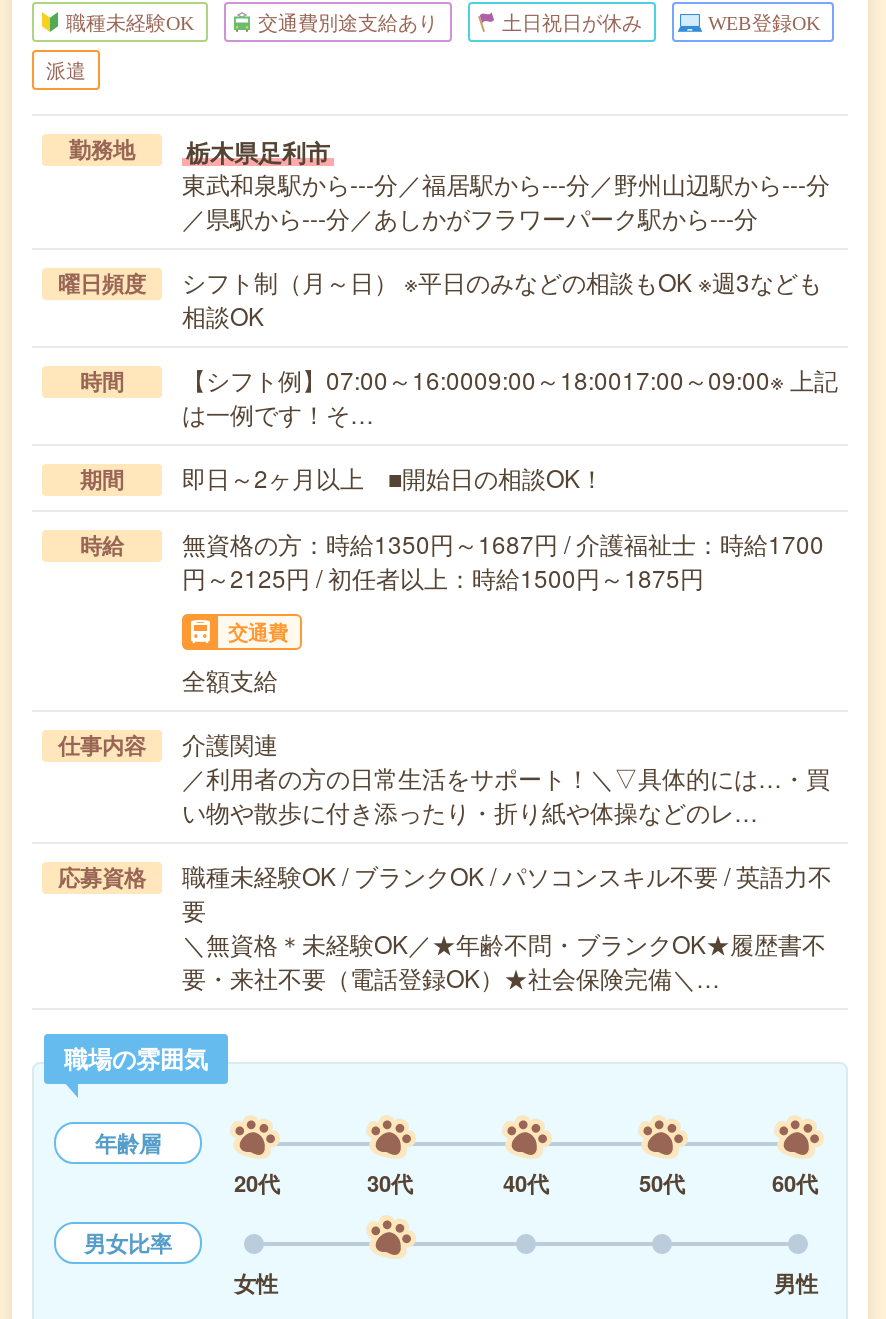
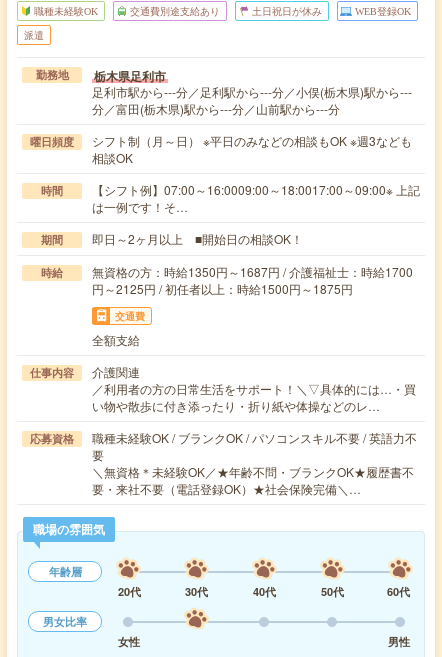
- 東武和泉駅から---分／福居駅から---分／野州山辺駅から---分
- ／県駅から---分／あしかがフラワーパーク駅から---分
+ 足利市駅から---分／足利駅から---分／小俣(栃木県)駅から---
+ 分／富田(栃木県)駅から---分／山前駅から---分
